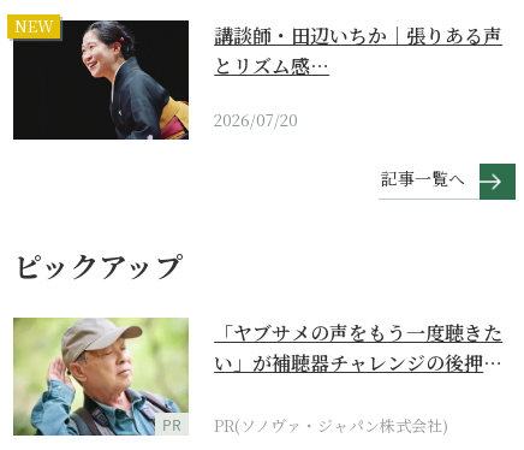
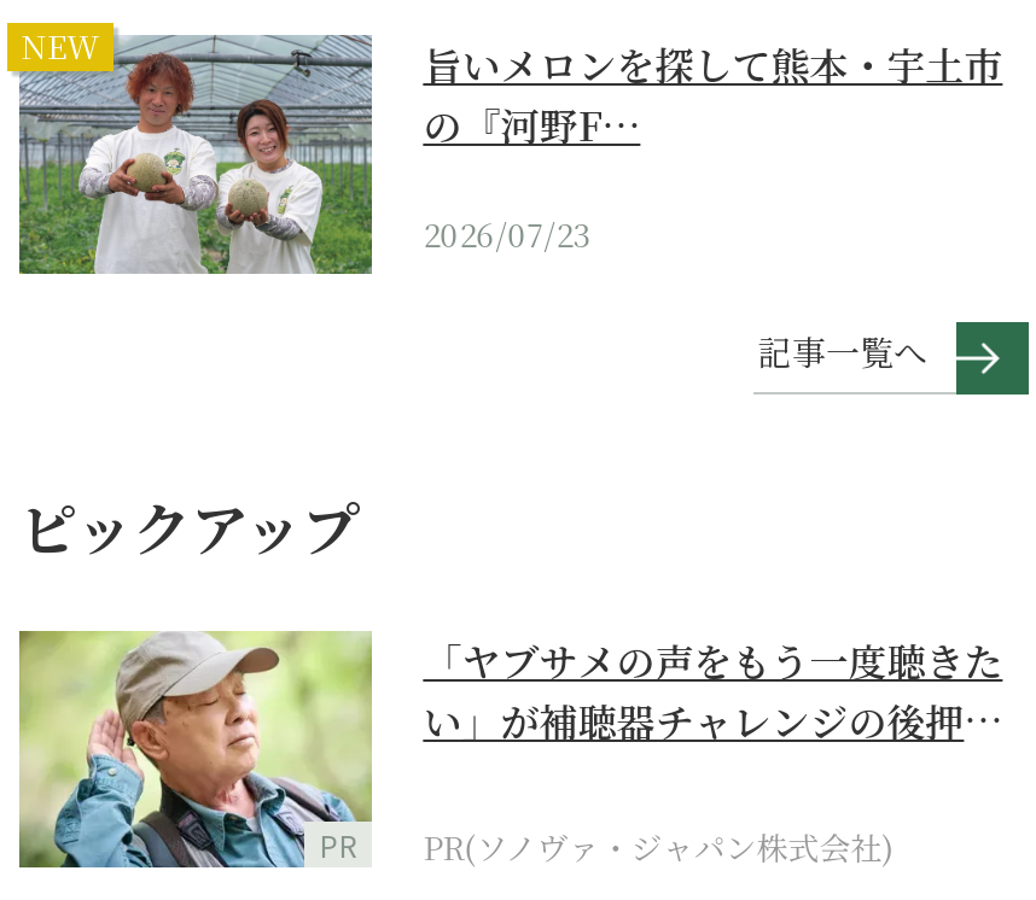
- [image]
- 講談師・田辺いちか｜張りある声
- とリズム感…
+ [image]
+ 旨いメロンを探して熊本・宇土市
+ の『河野F…

- 2026/07/20
+ 2026/07/23
